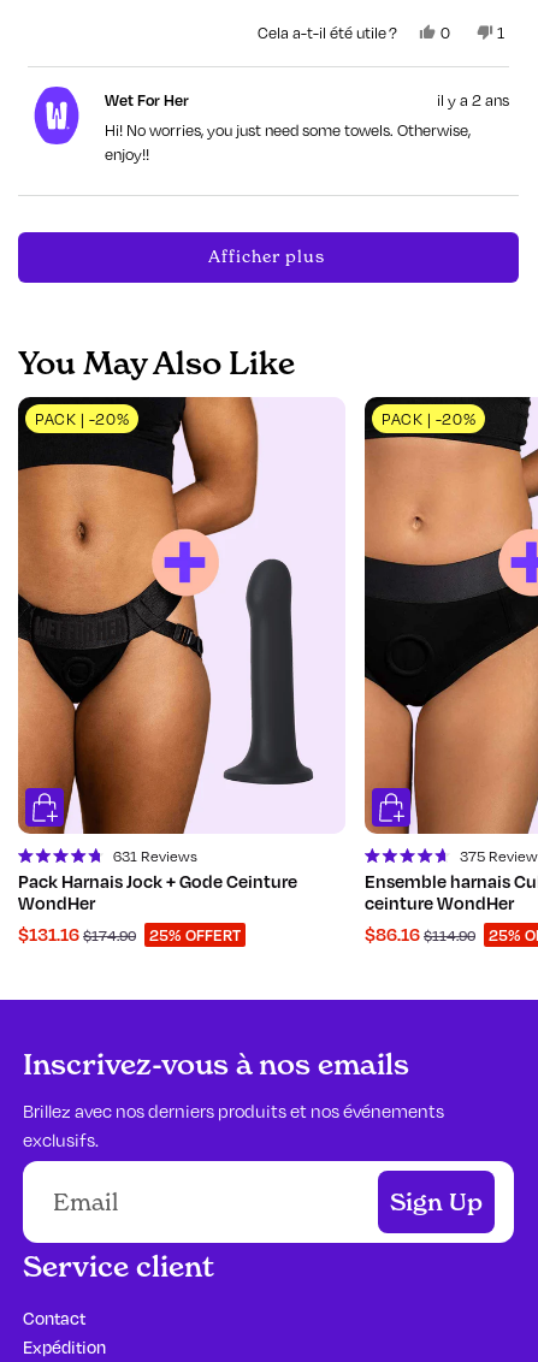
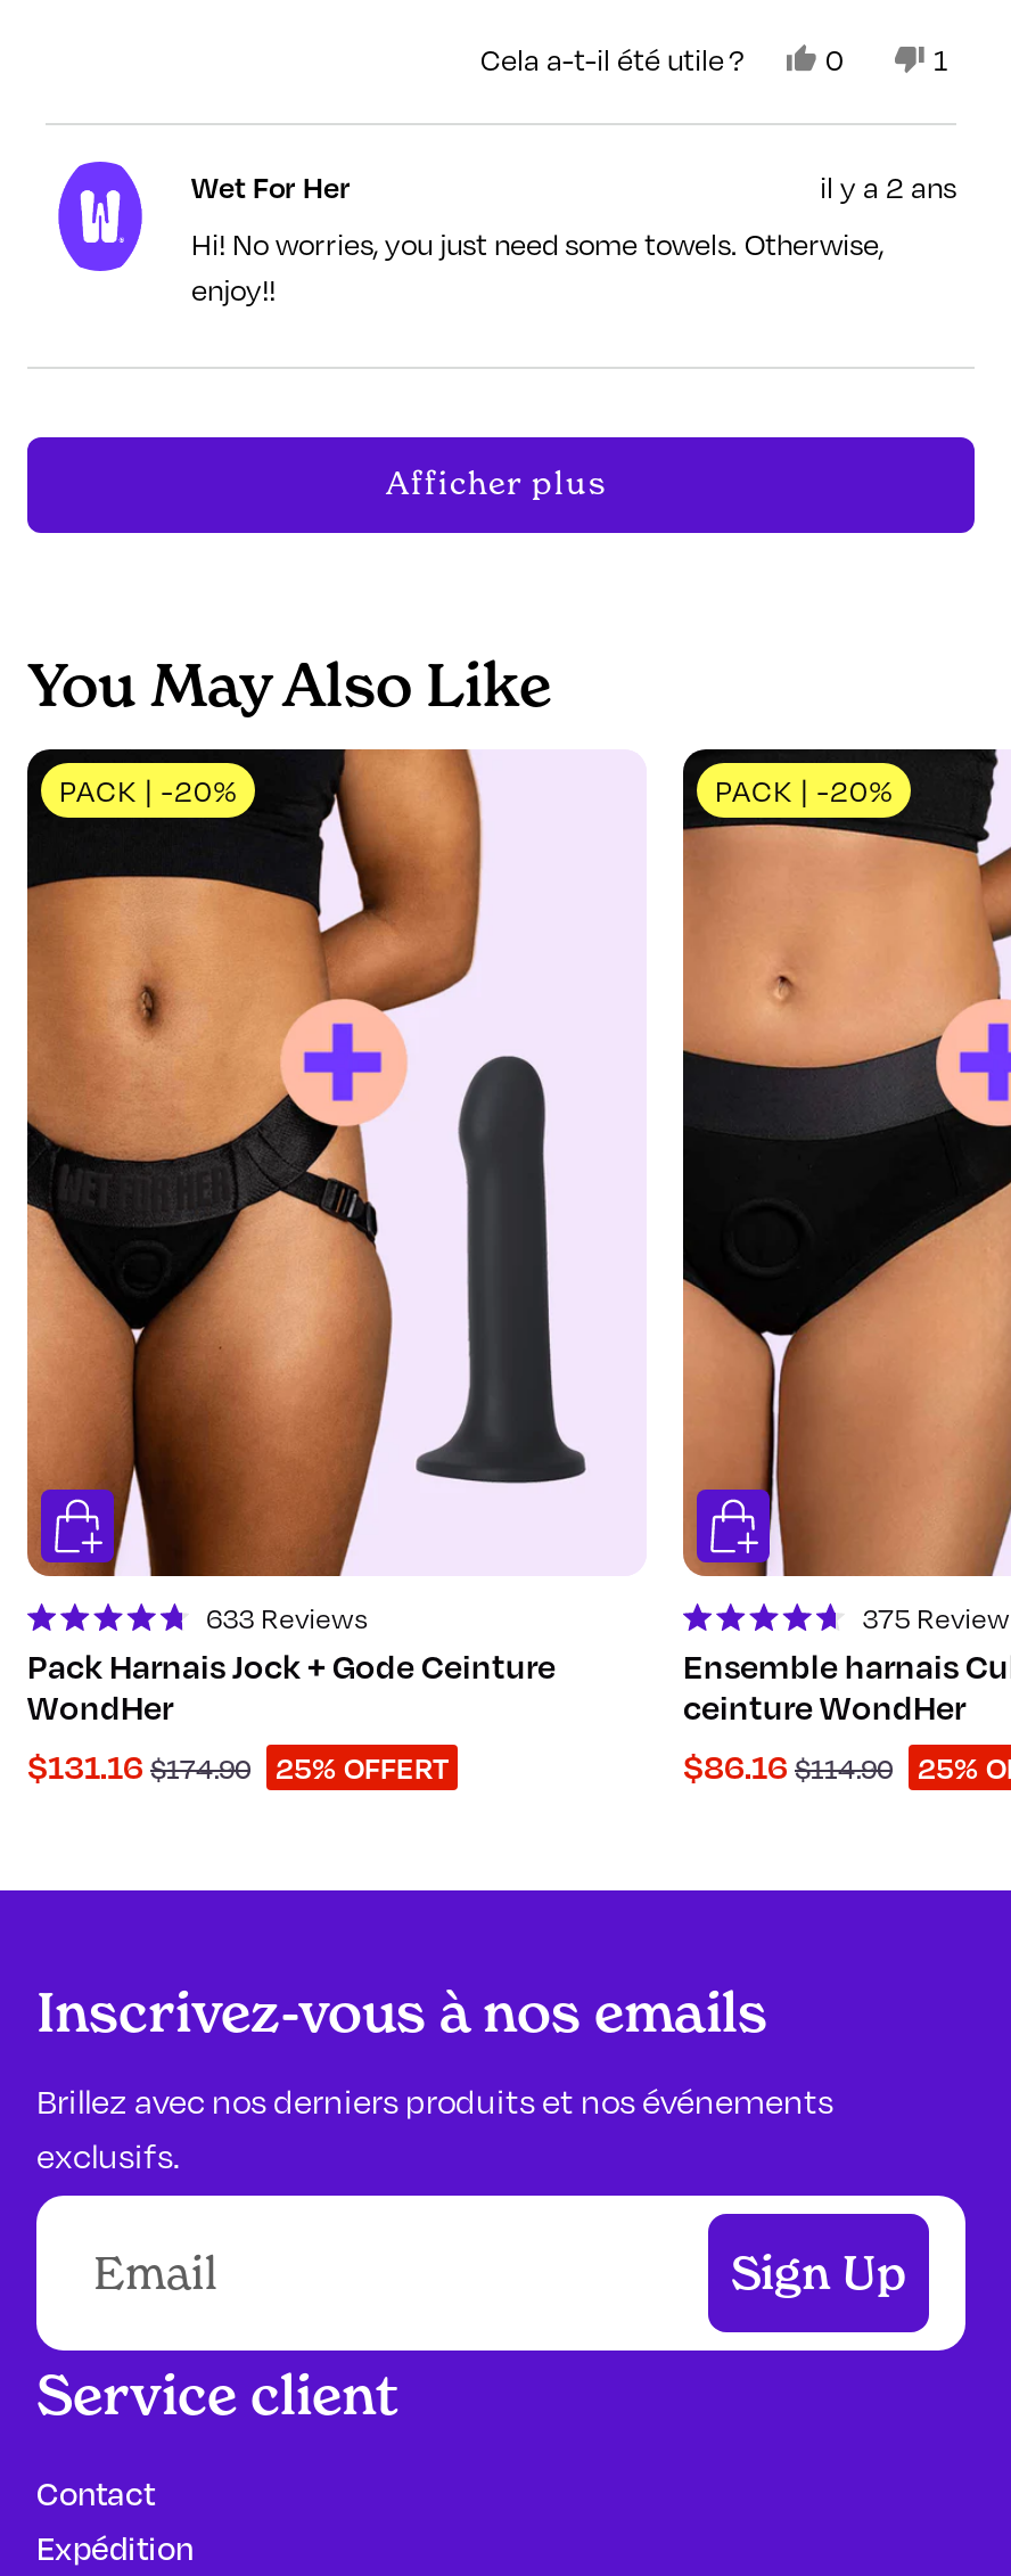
- 631 Reviews
+ 633 Reviews
